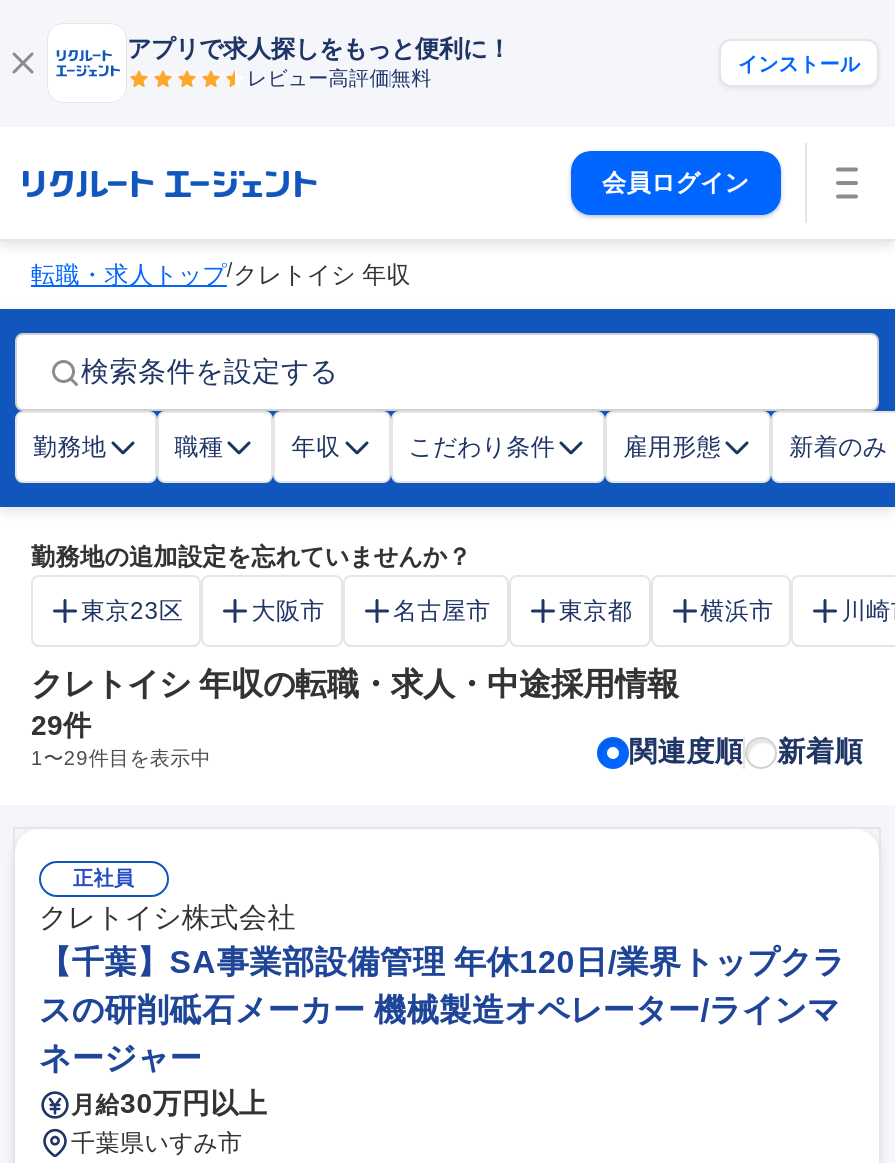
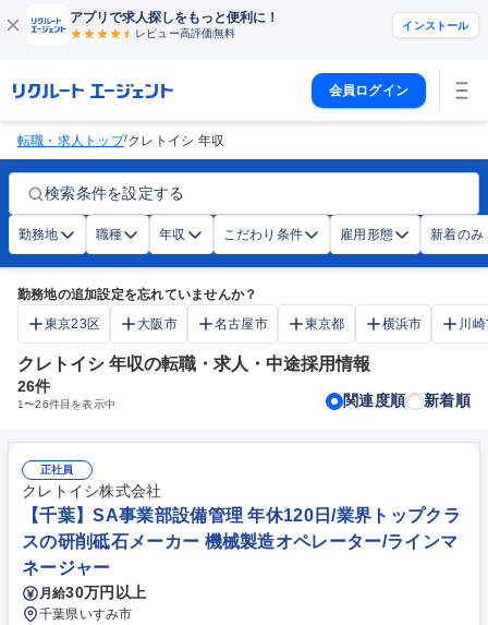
- 29件
+ 26件

- 1〜29件目を表示中
+ 1〜26件目を表示中
